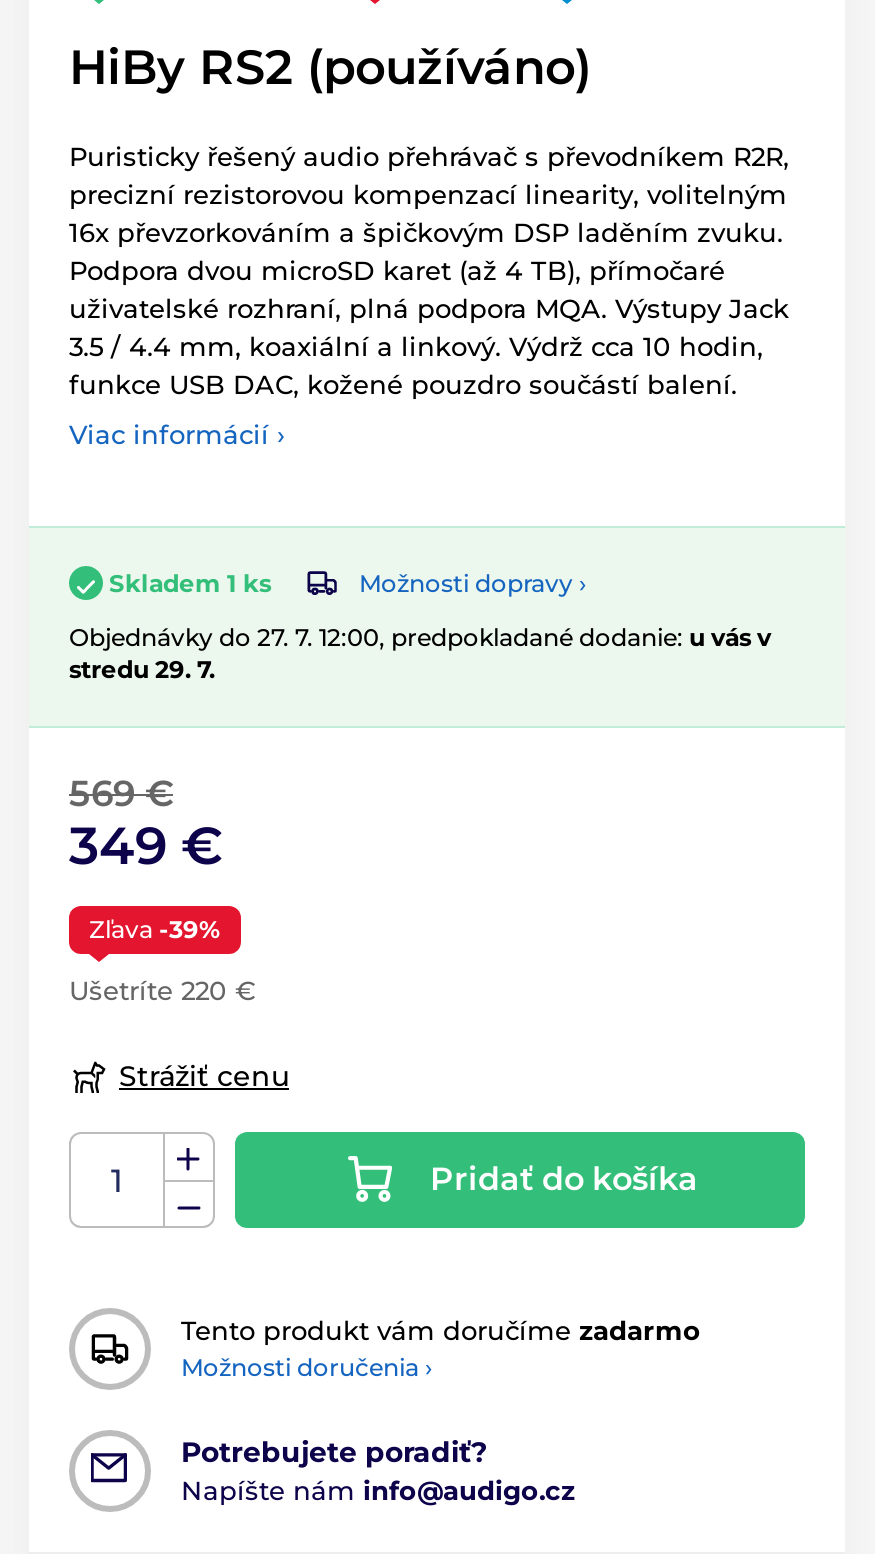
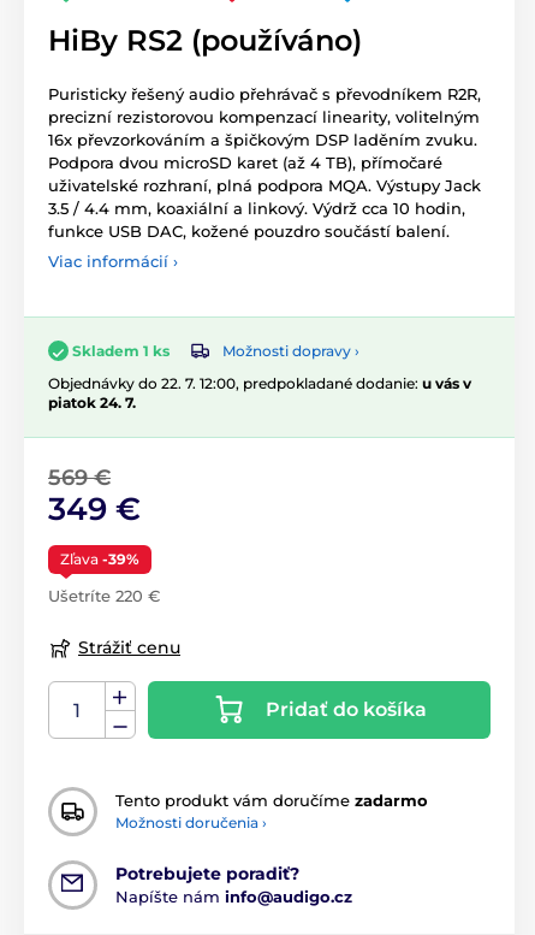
- Objednávky do 27. 7. 12:00, predpokladané dodanie: u vás v
- stredu 29. 7.
+ Objednávky do 22. 7. 12:00, predpokladané dodanie: u vás v
+ piatok 24. 7.
